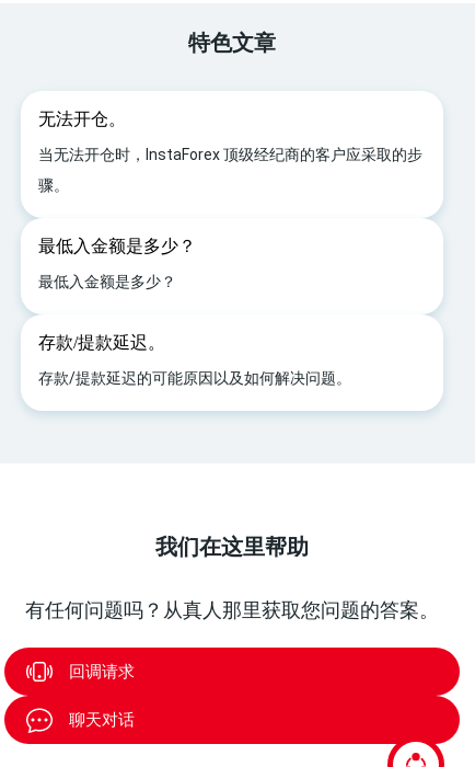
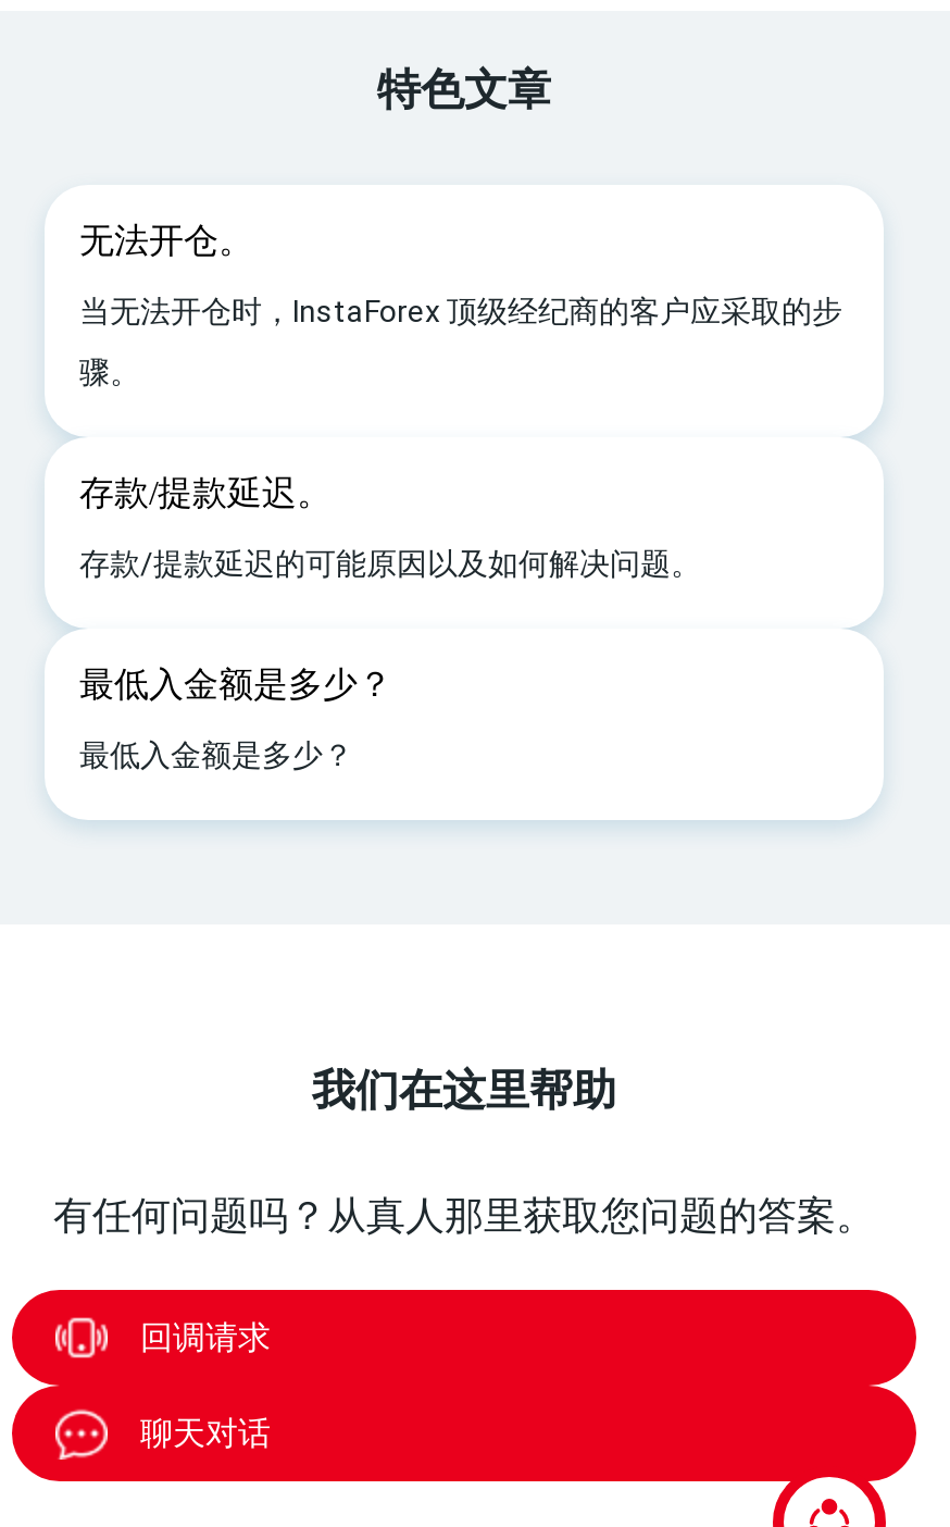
moved down: 最低入金额是多少？ | 最低入金额是多少？

moved up: 存款/提款延迟。 | 存款/提款延迟的可能原因以及如何解决问题。
